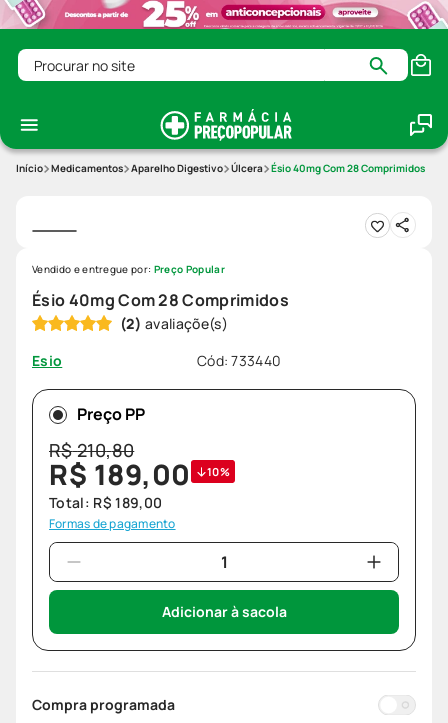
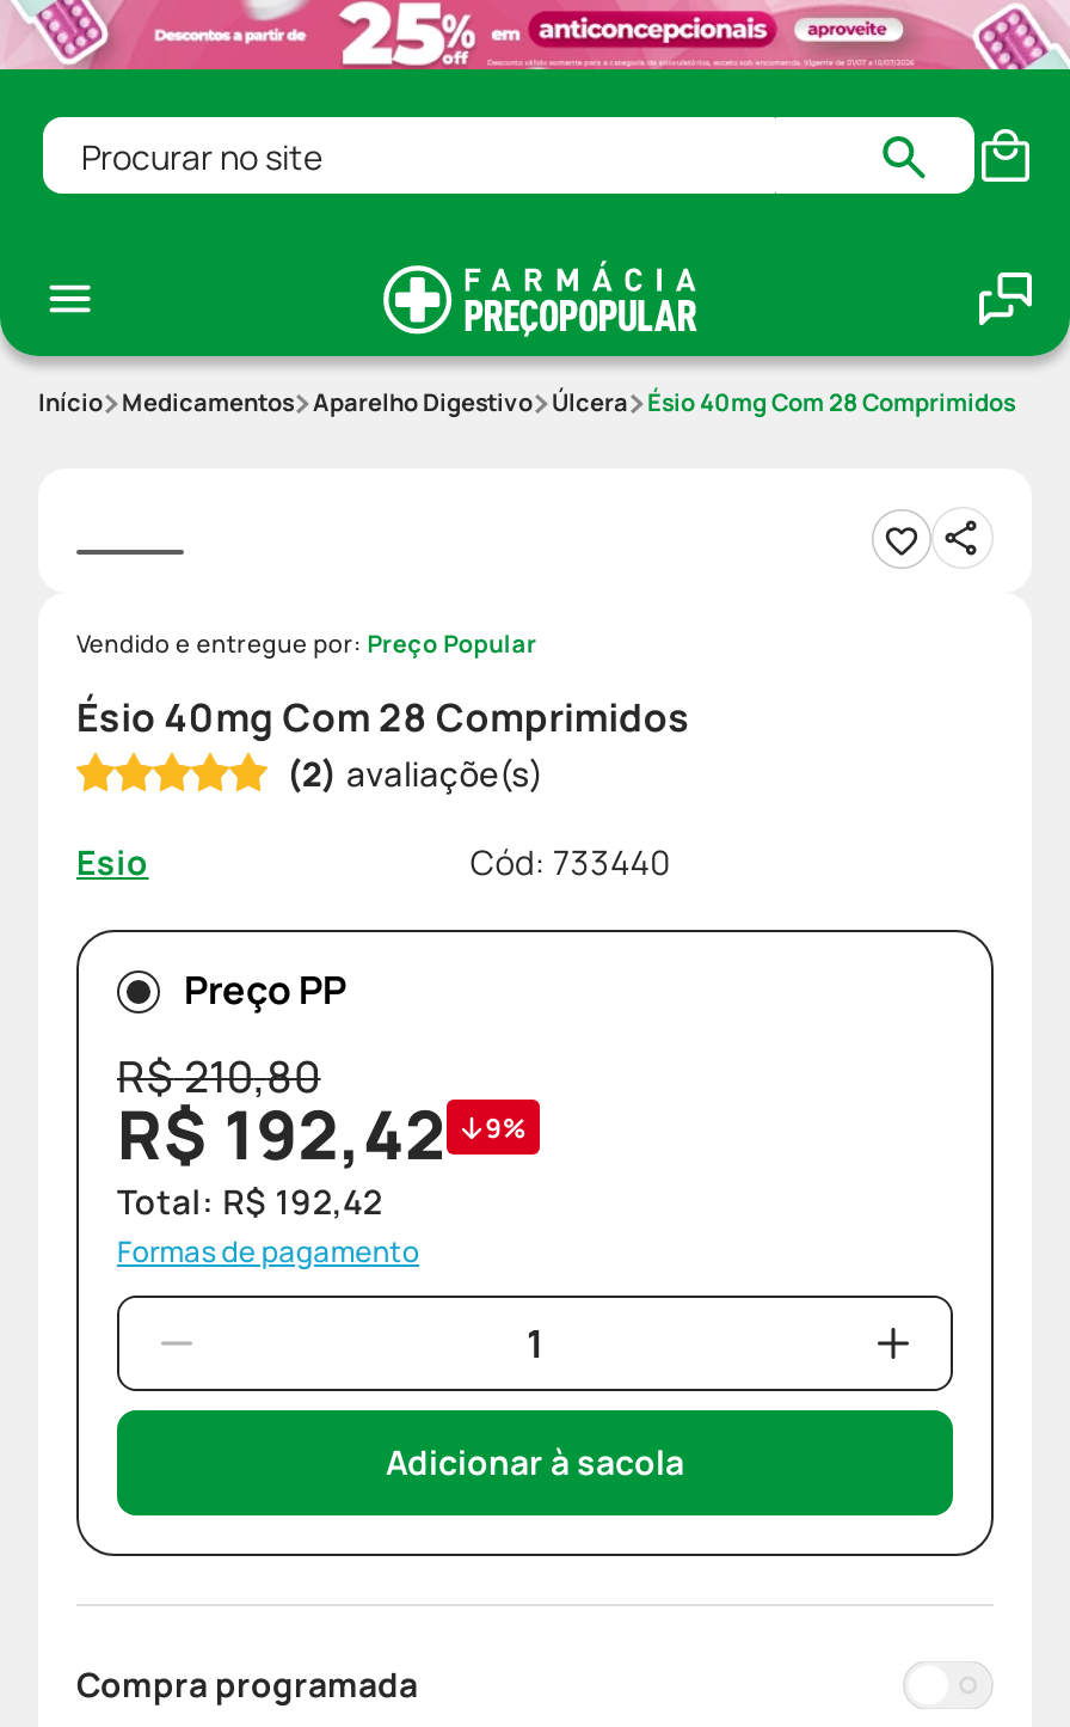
- R$ 189,00
+ R$ 192,42

- 10%
+ 9%

- Total: R$ 189,00
+ Total: R$ 192,42
